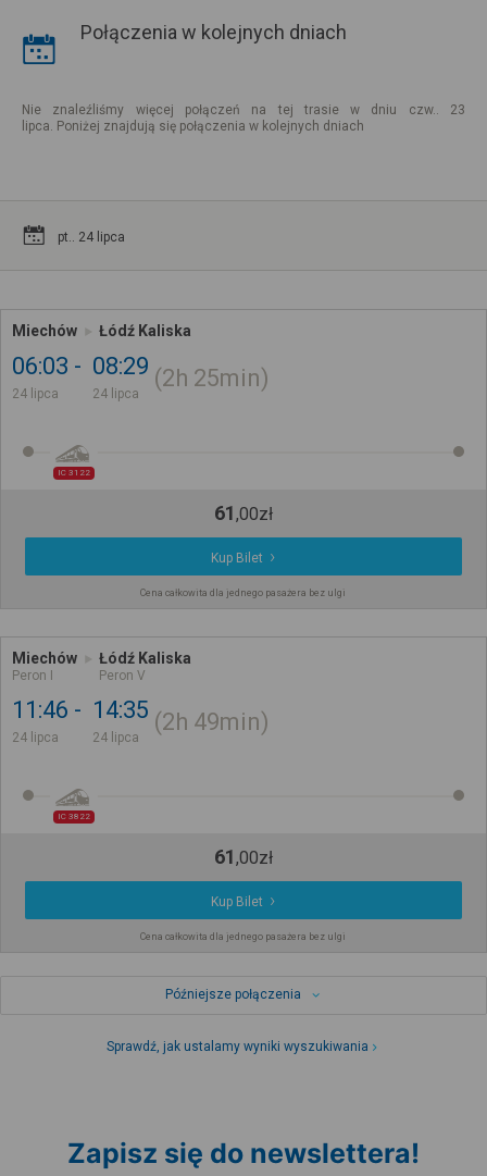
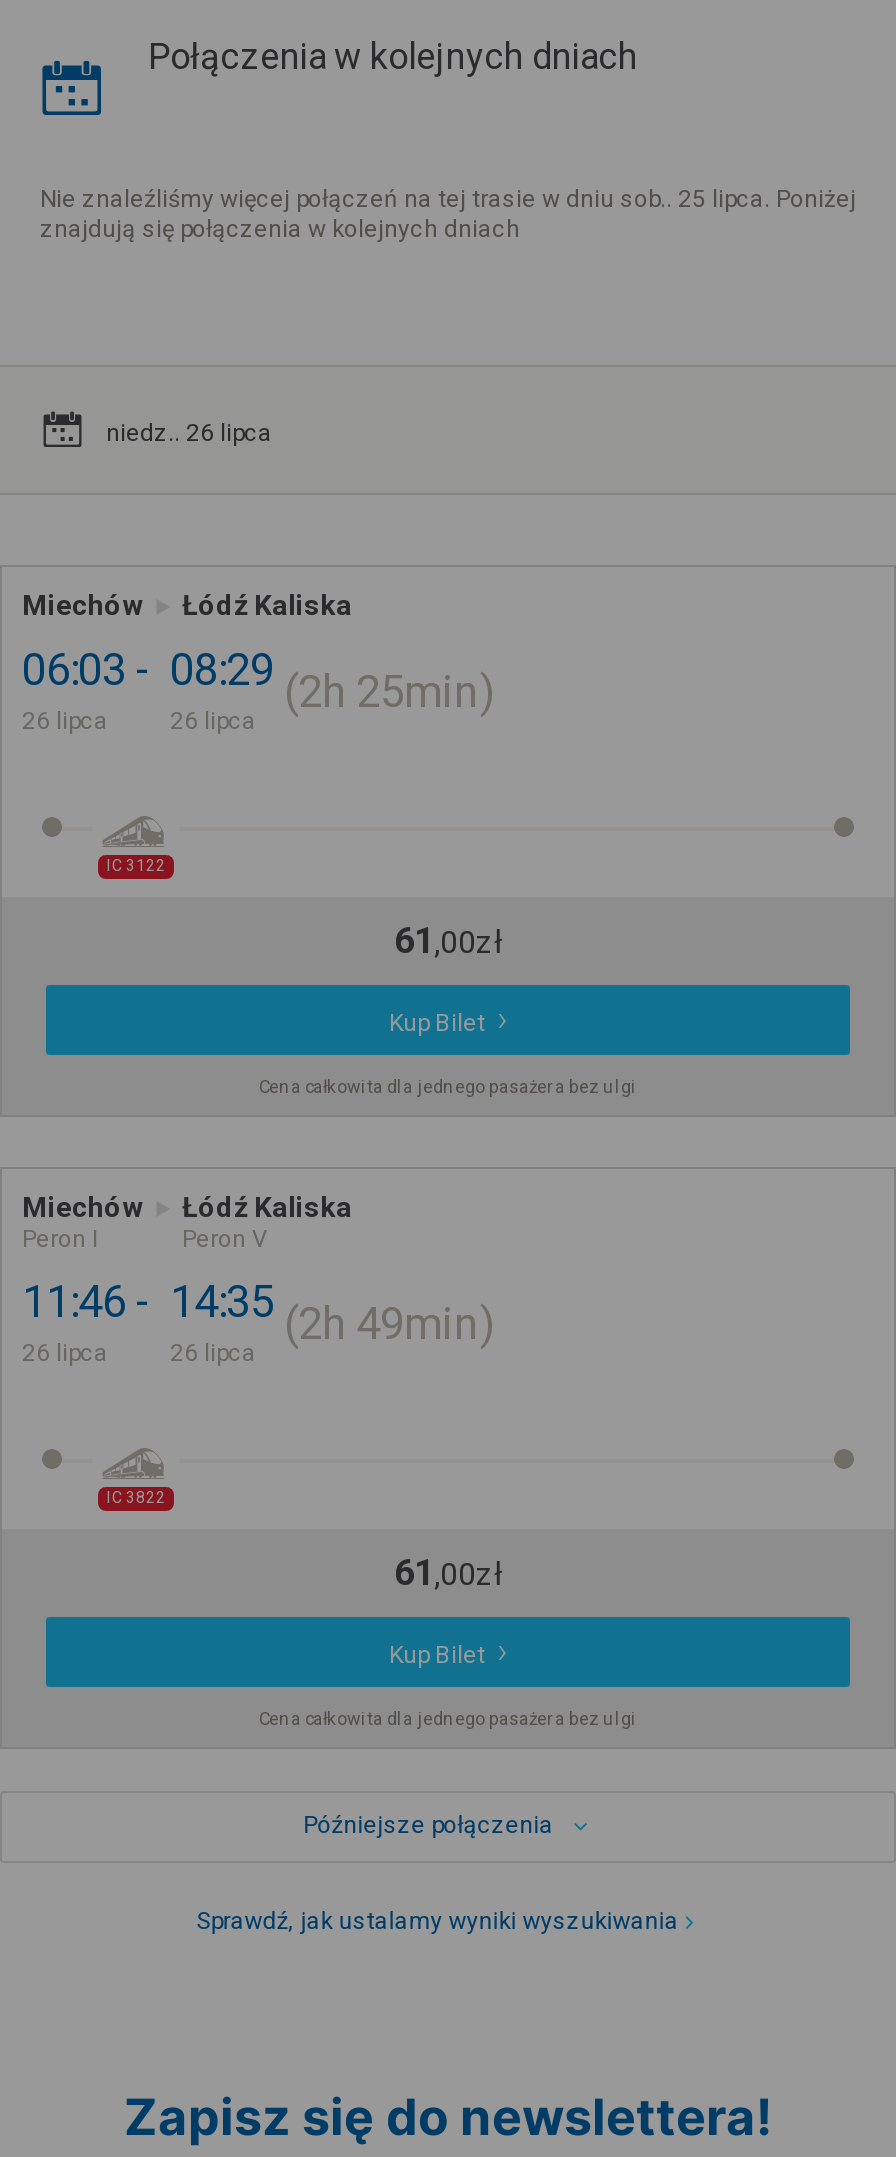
- Nie znaleźliśmy więcej połączeń na tej trasie w dniu czw.. 23
- lipca. Poniżej znajdują się połączenia w kolejnych dniach
+ Nie znaleźliśmy więcej połączeń na tej trasie w dniu sob.. 25 lipca. Poniżej
+ znajdują się połączenia w kolejnych dniach

- pt.. 24 lipca
+ niedz.. 26 lipca

- 24 lipca
+ 26 lipca

- 24 lipca
+ 26 lipca

- 24 lipca
+ 26 lipca

- 24 lipca
+ 26 lipca
